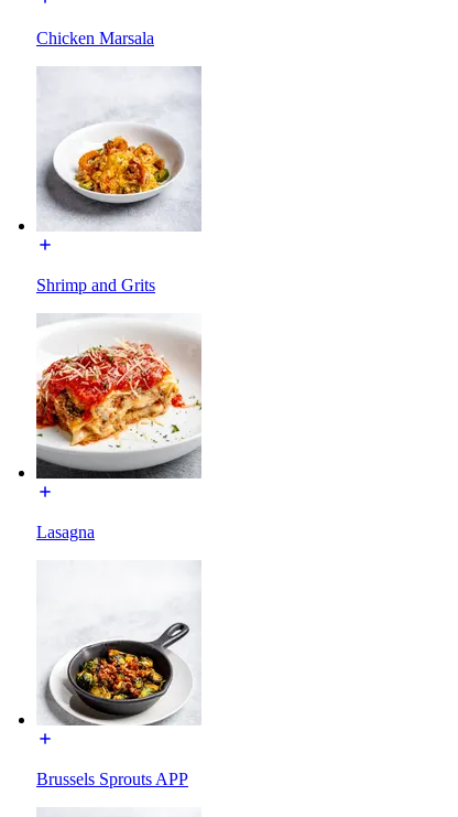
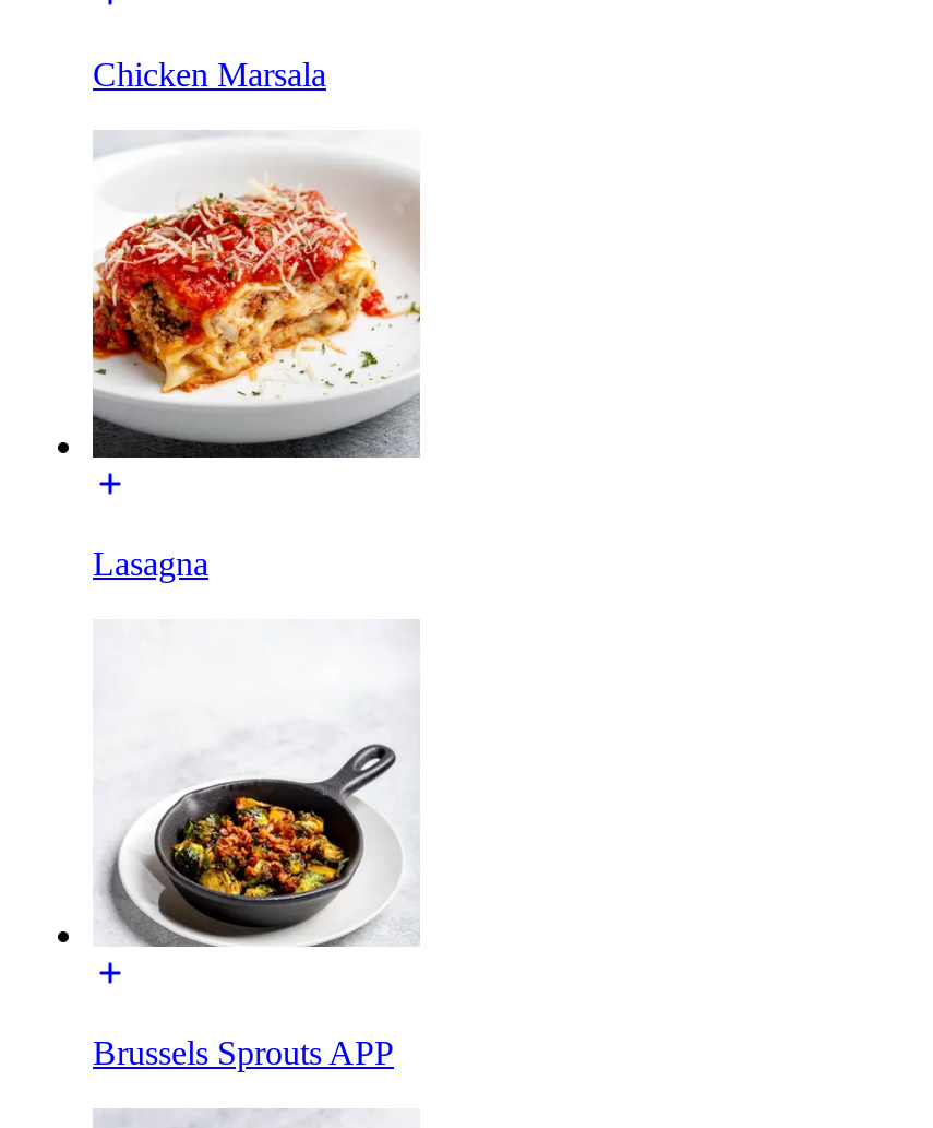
- [image]
- Shrimp and Grits
